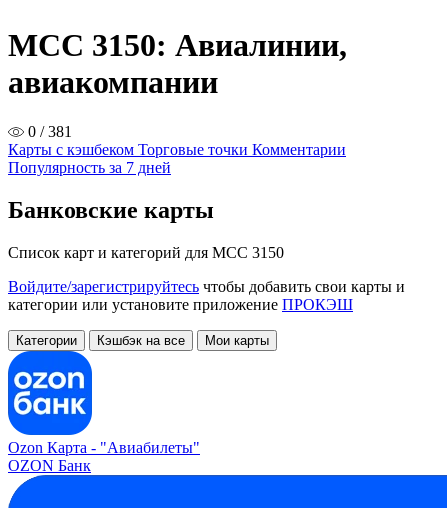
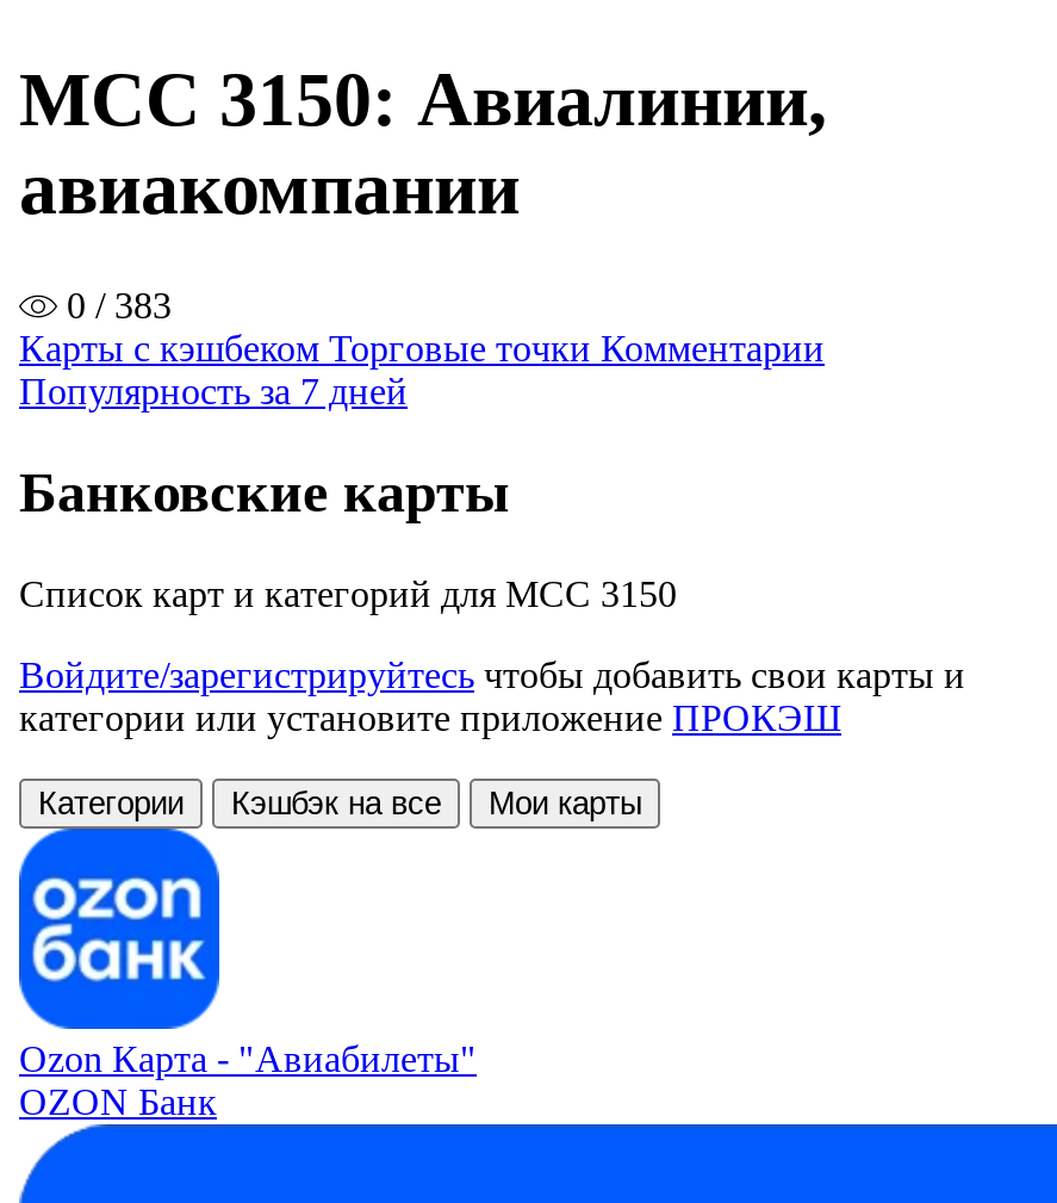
- 0 / 381
+ 0 / 383
